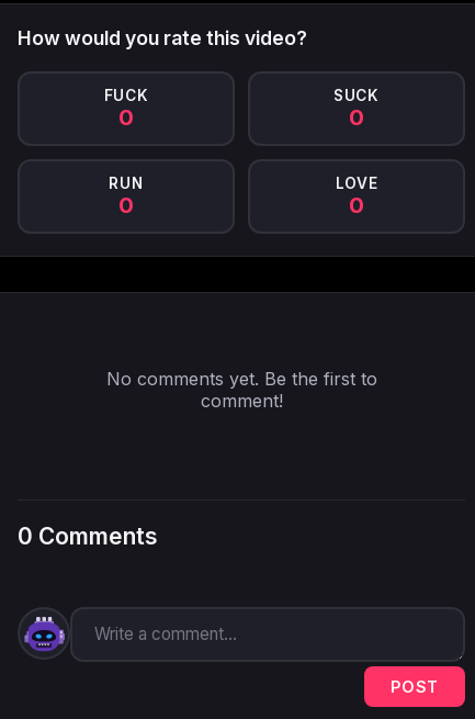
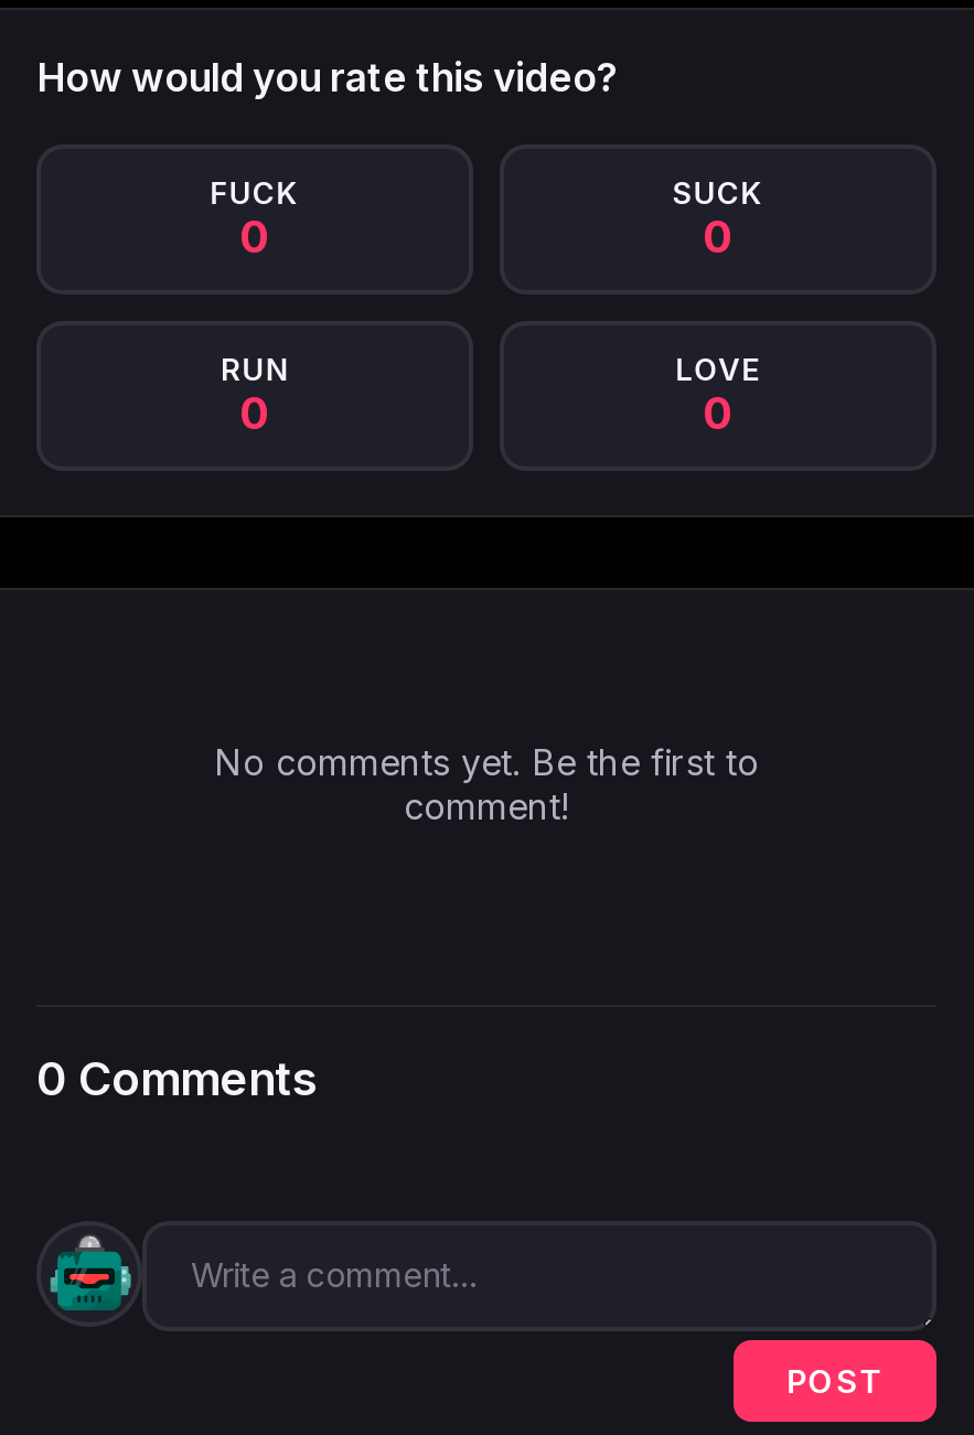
- [image]
+ [image]
